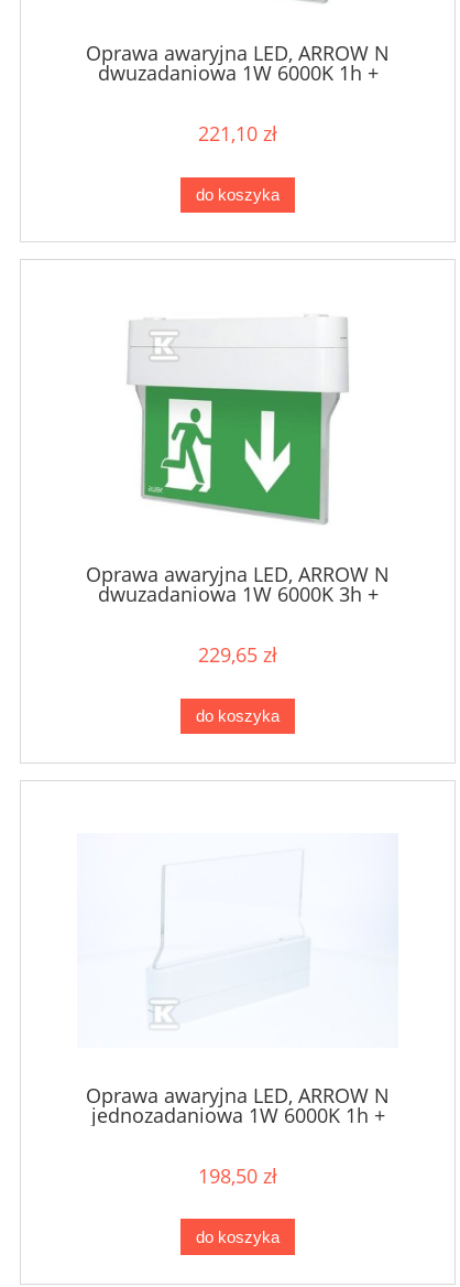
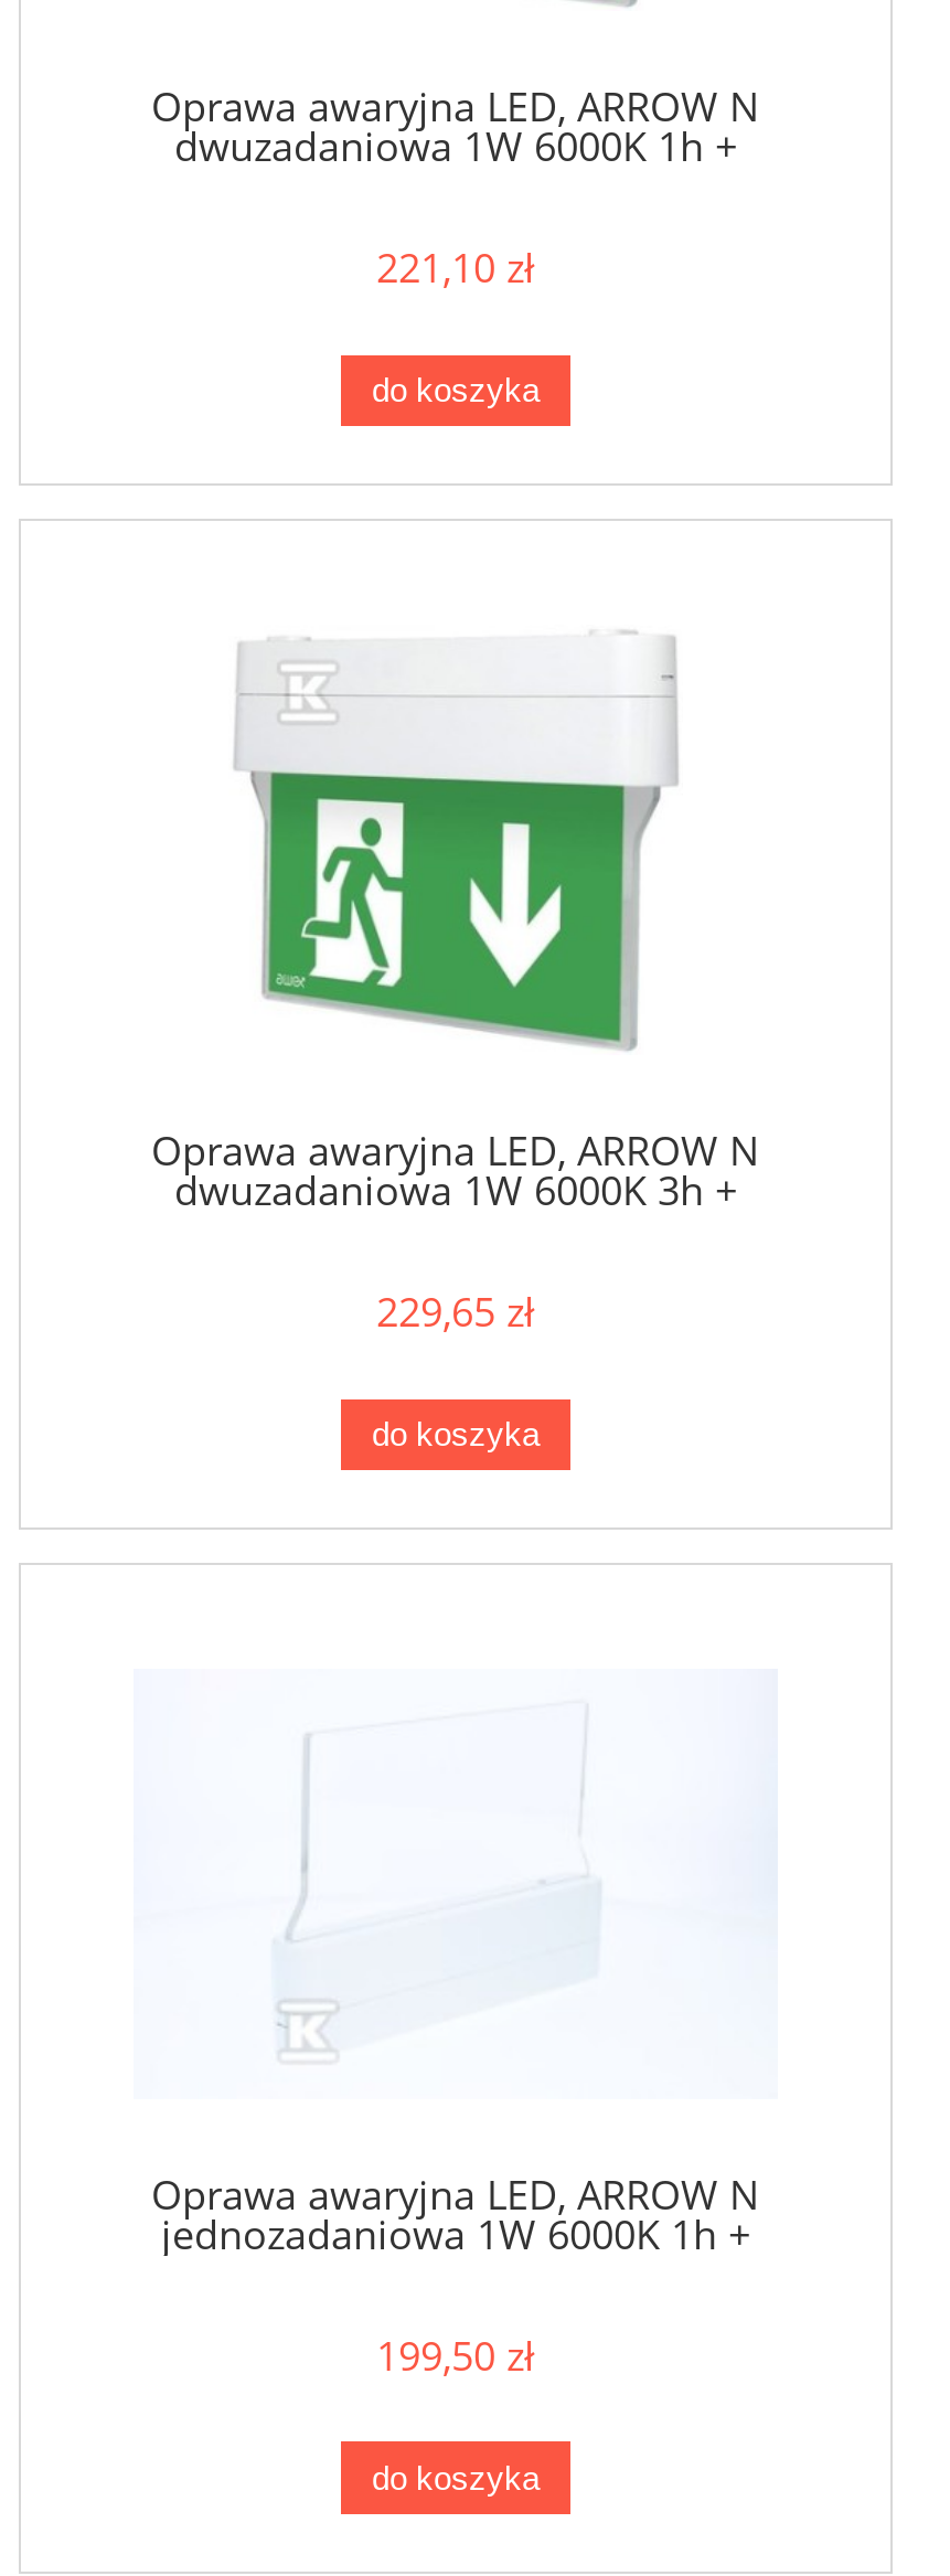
- 198,50 zł
+ 199,50 zł
